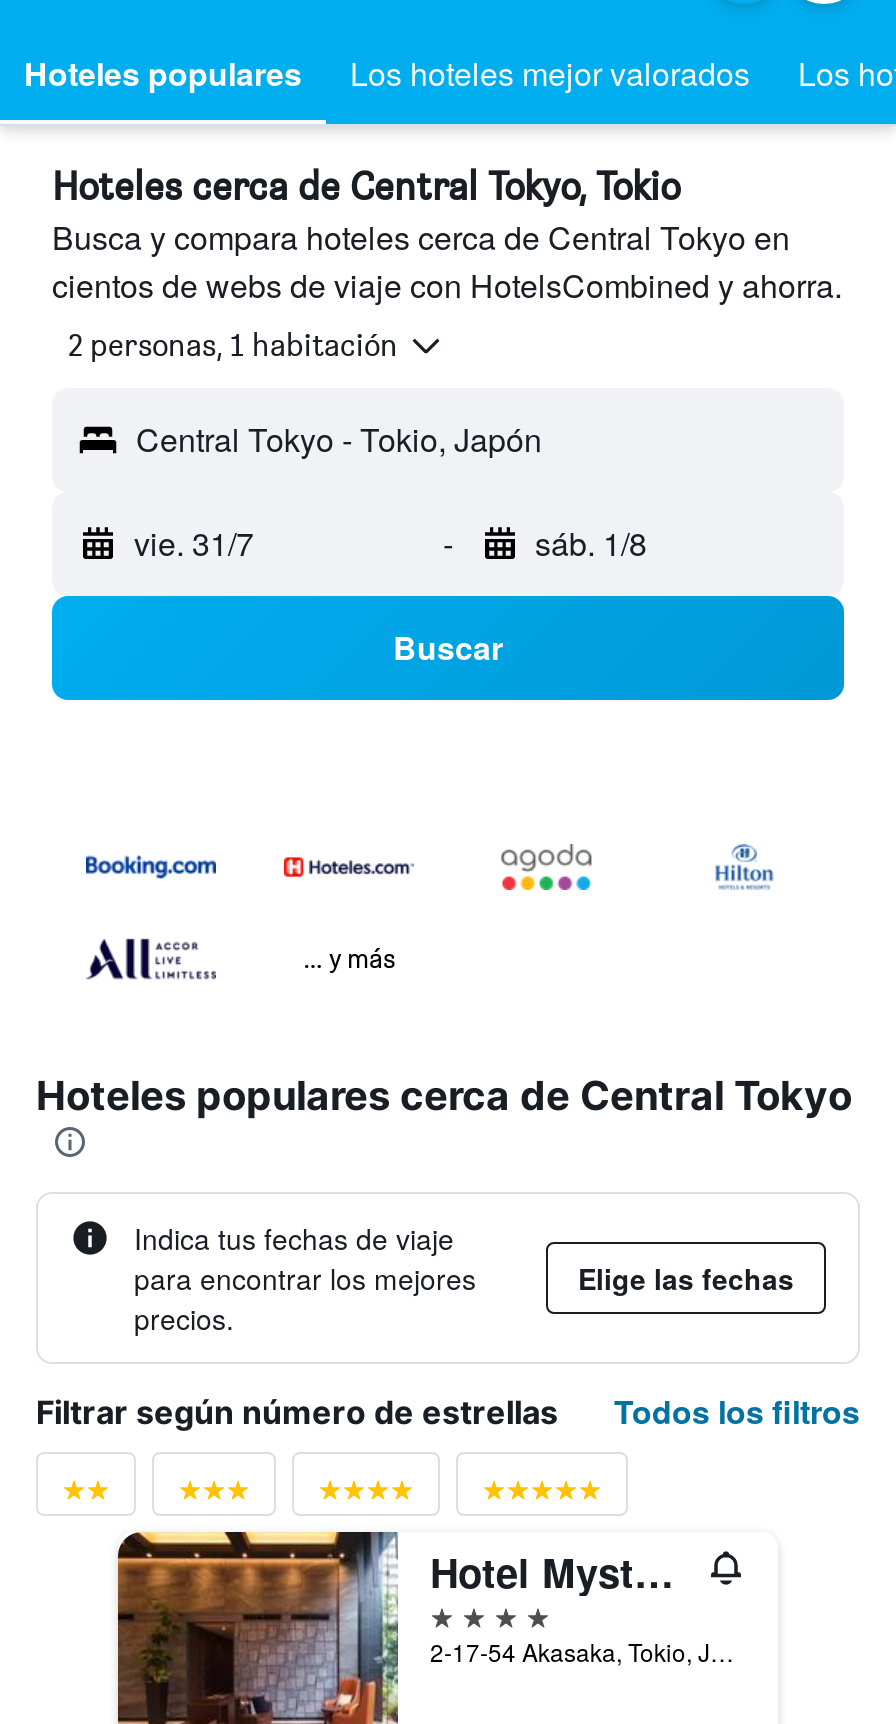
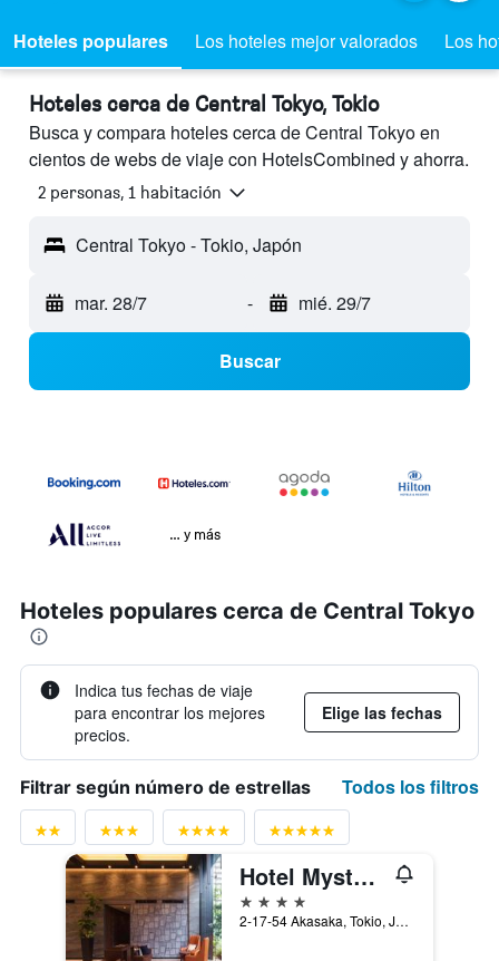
- vie. 31/7
+ mar. 28/7

- sáb. 1/8
+ mié. 29/7
